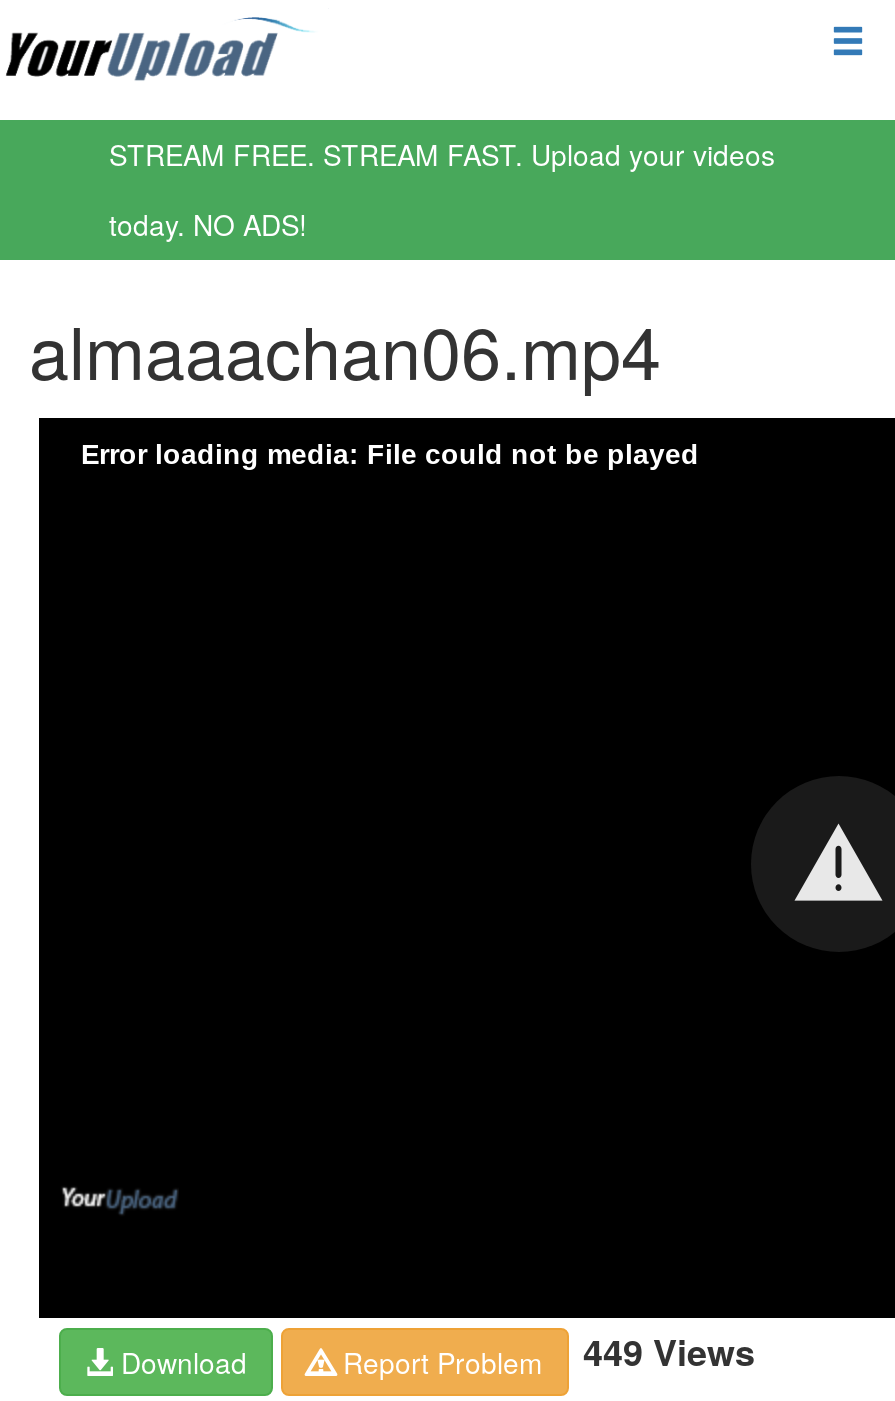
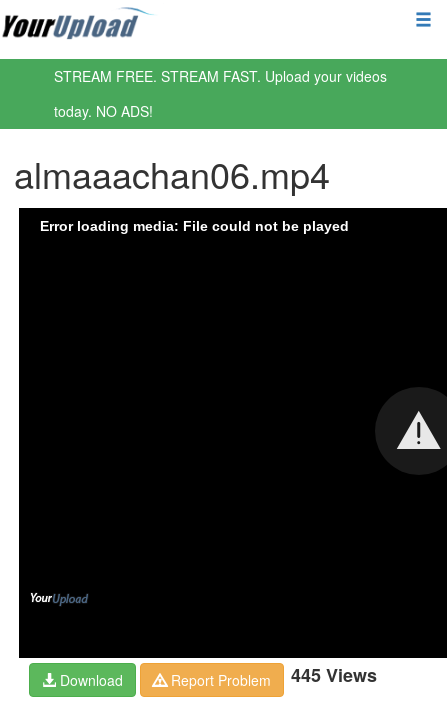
- Report Problem 449 Views
+ Report Problem 445 Views
